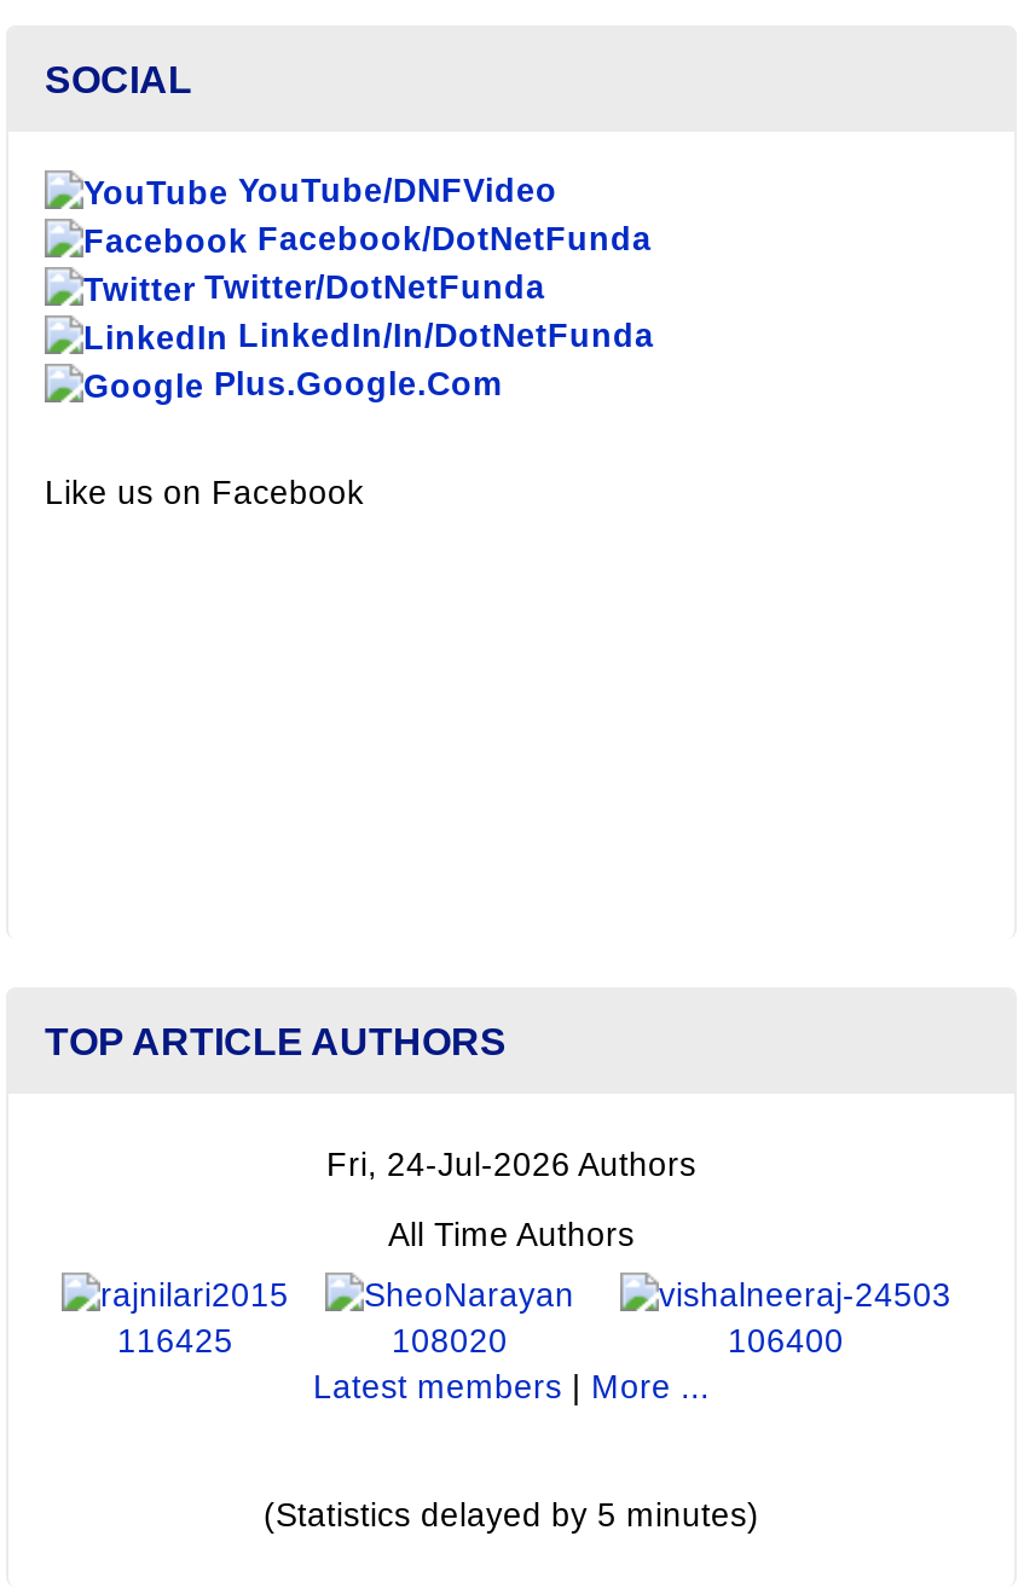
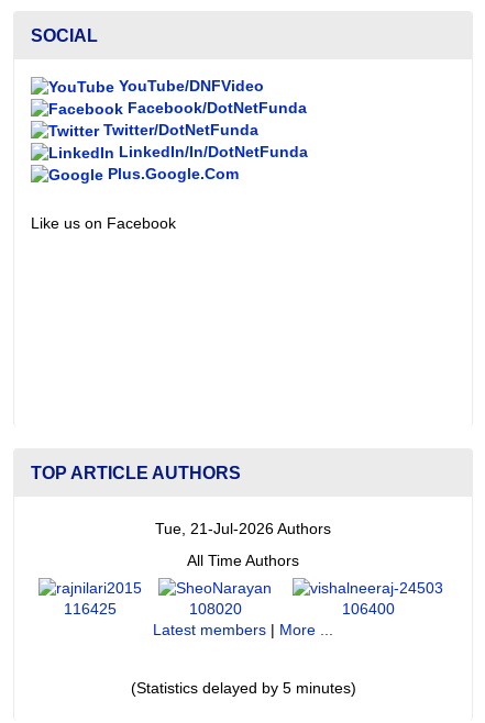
- Fri, 24-Jul-2026 Authors
+ Tue, 21-Jul-2026 Authors
